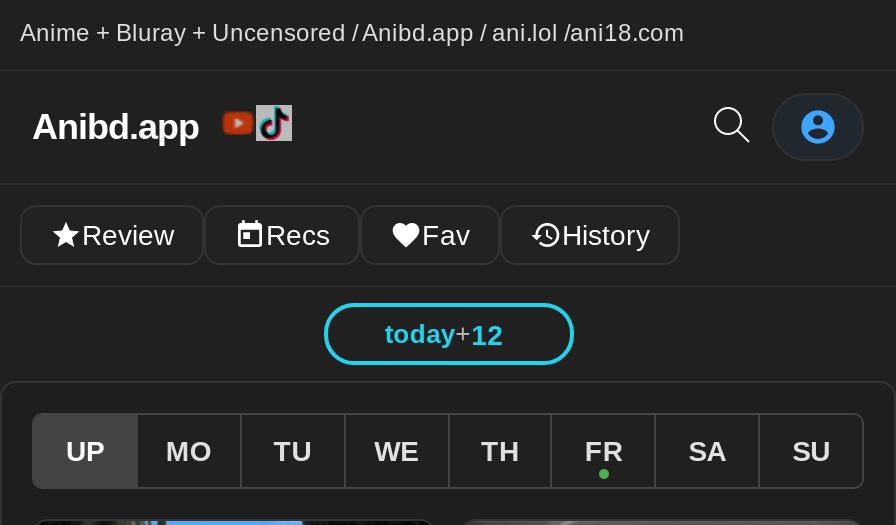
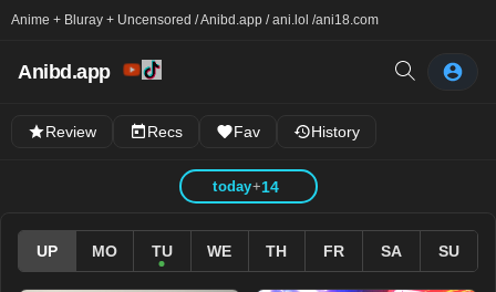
- today+12
+ today+14
